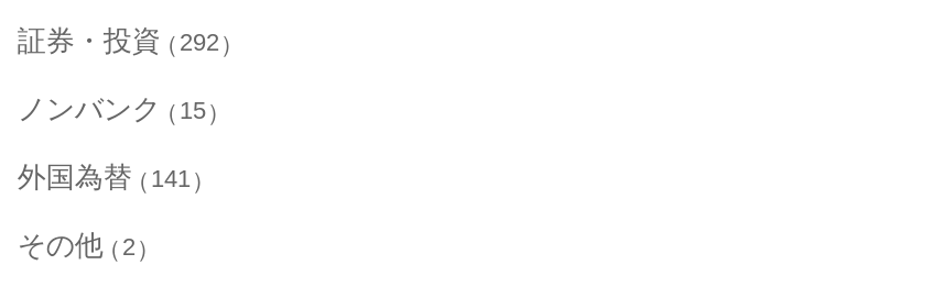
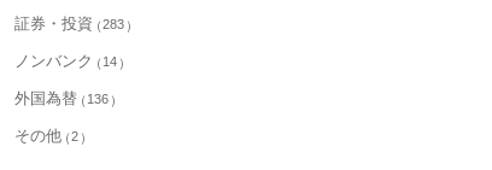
- 証券・投資 292
+ 証券・投資 283

- ノンバンク 15
+ ノンバンク 14

- 外国為替 141
+ 外国為替 136
